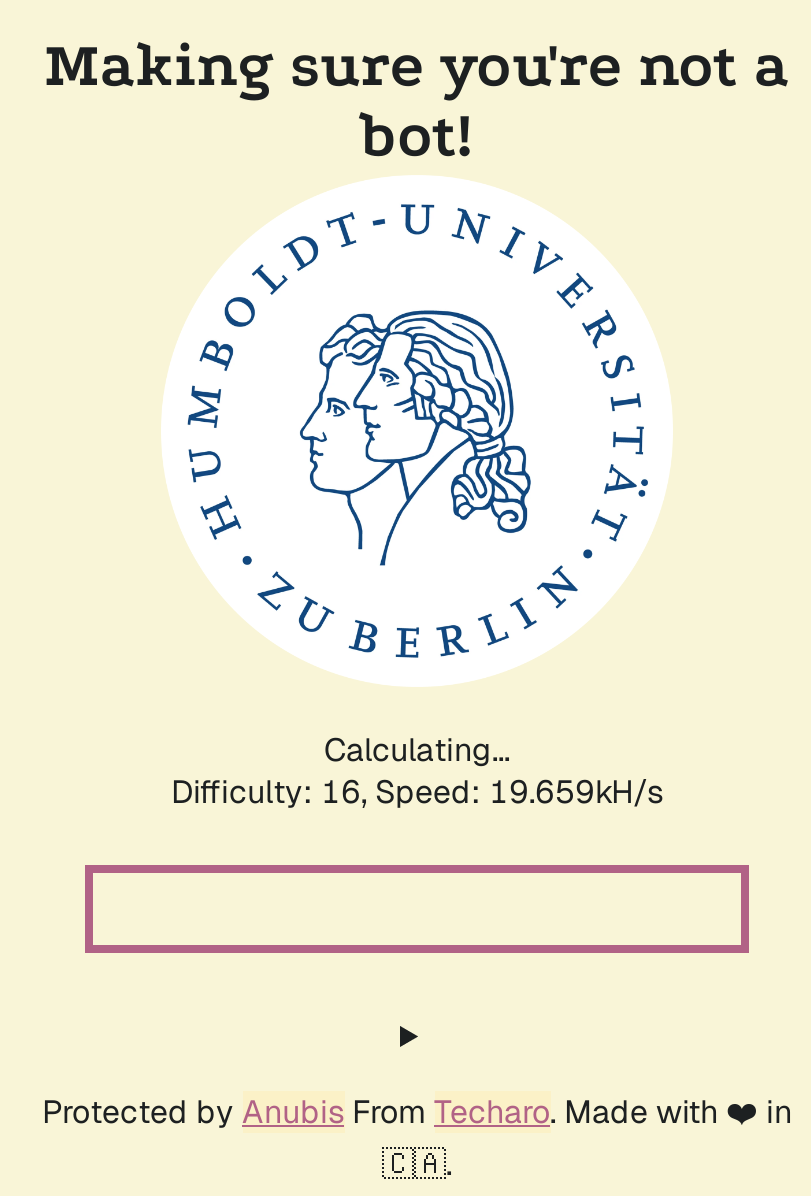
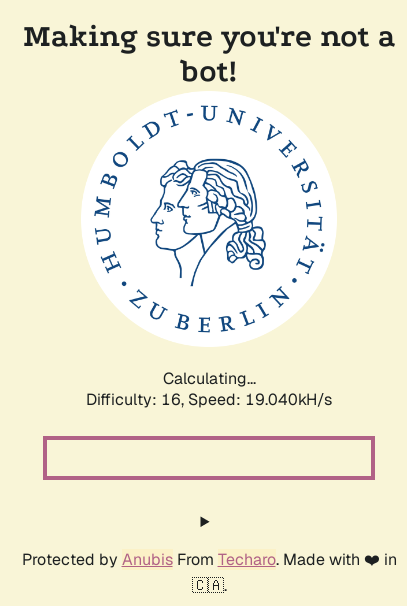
- Difficulty: 16, Speed: 19.659kH/s
+ Difficulty: 16, Speed: 19.040kH/s
